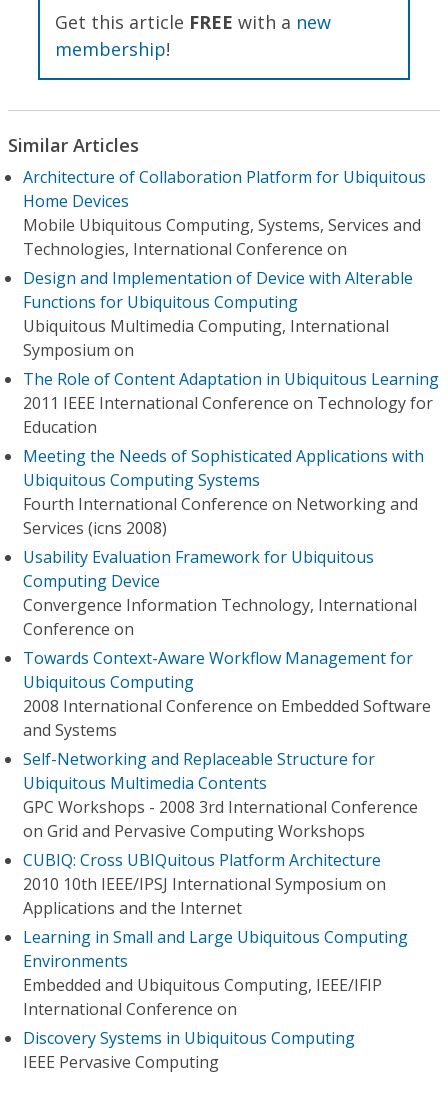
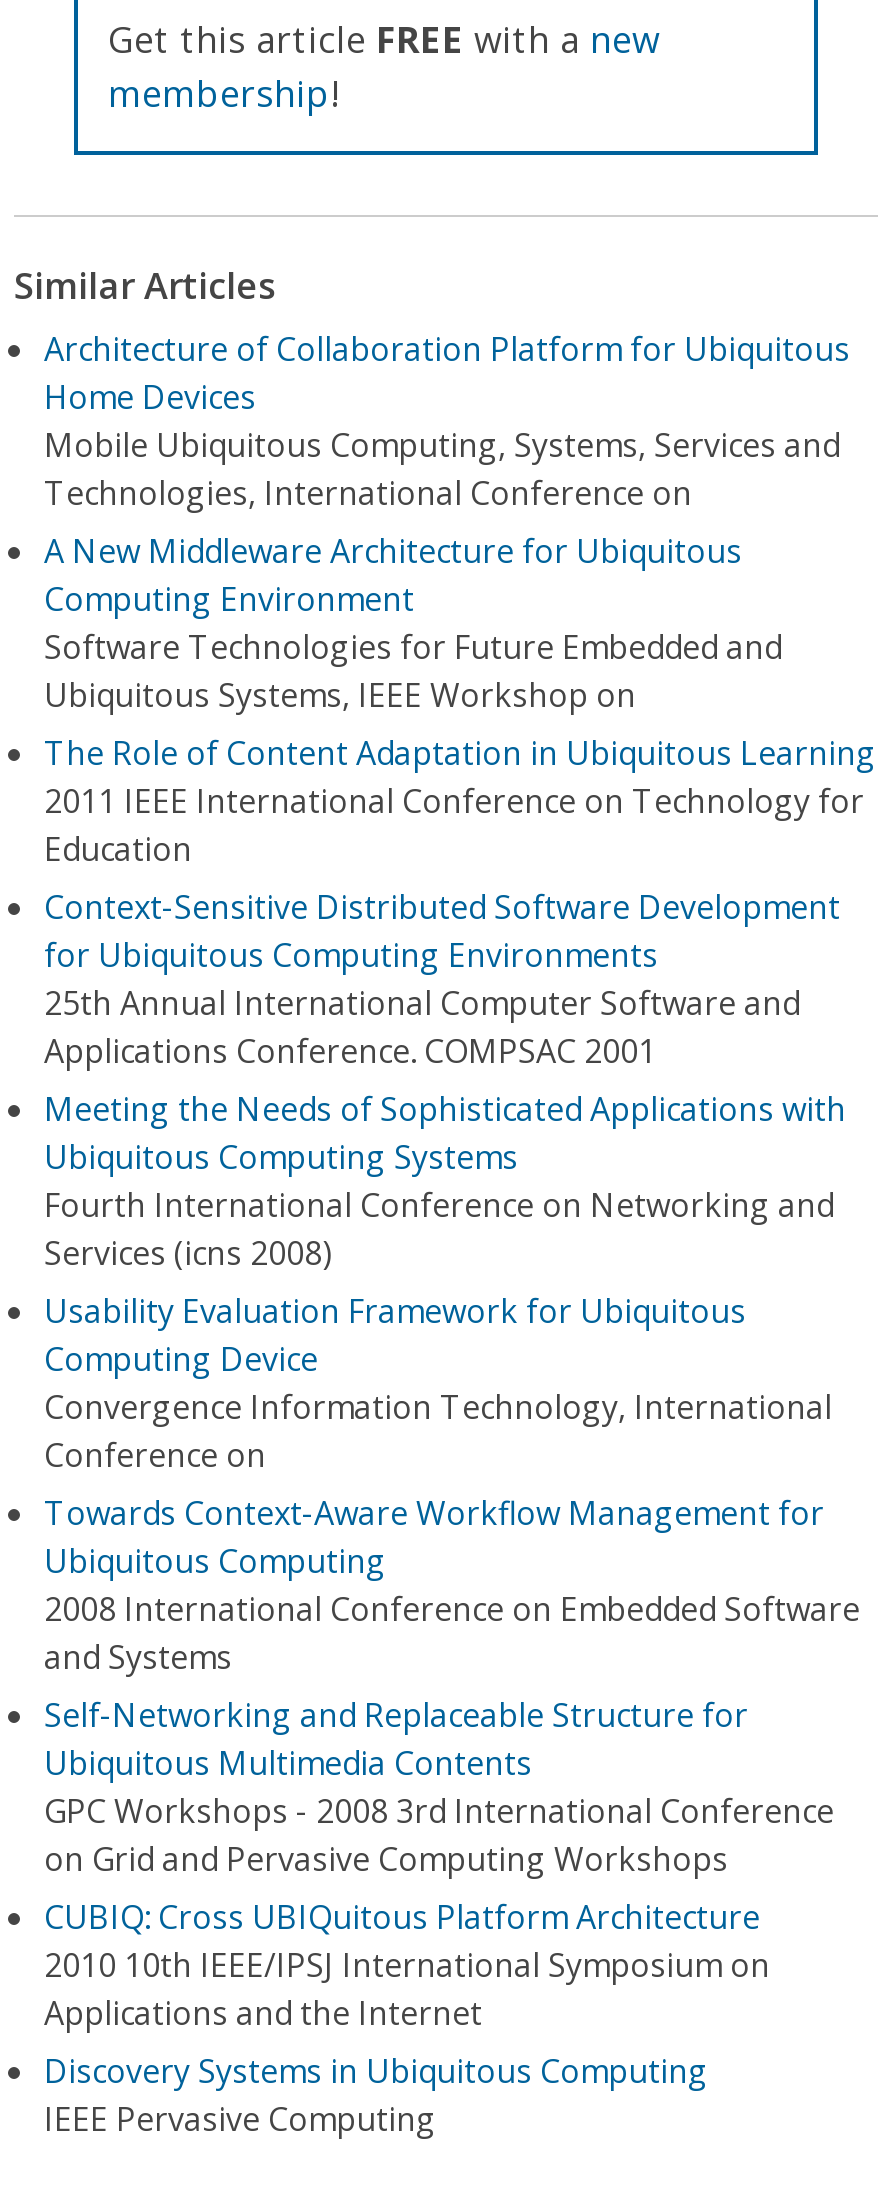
- Design and Implementation of Device with Alterable
- Functions for Ubiquitous Computing
- Ubiquitous Multimedia Computing, International
- Symposium on
+ A New Middleware Architecture for Ubiquitous
+ Computing Environment
+ Software Technologies for Future Embedded and
+ Ubiquitous Systems, IEEE Workshop on

+ Context-Sensitive Distributed Software Development
+ for Ubiquitous Computing Environments
+ 25th Annual International Computer Software and
+ Applications Conference. COMPSAC 2001

moved down: Meeting the Needs of Sophisticated Applications with | Ubiquitous Computing Systems | Fourth International Conference on Networking and | ... | 2010 10th IEEE/IPSJ International Symposium on | Applications and the Internet

- Learning in Small and Large Ubiquitous Computing
- Environments
- Embedded and Ubiquitous Computing, IEEE/IFIP
- International Conference on
